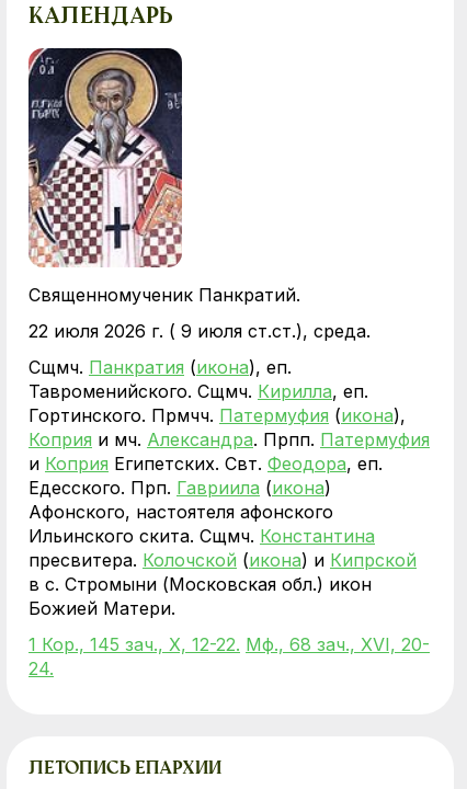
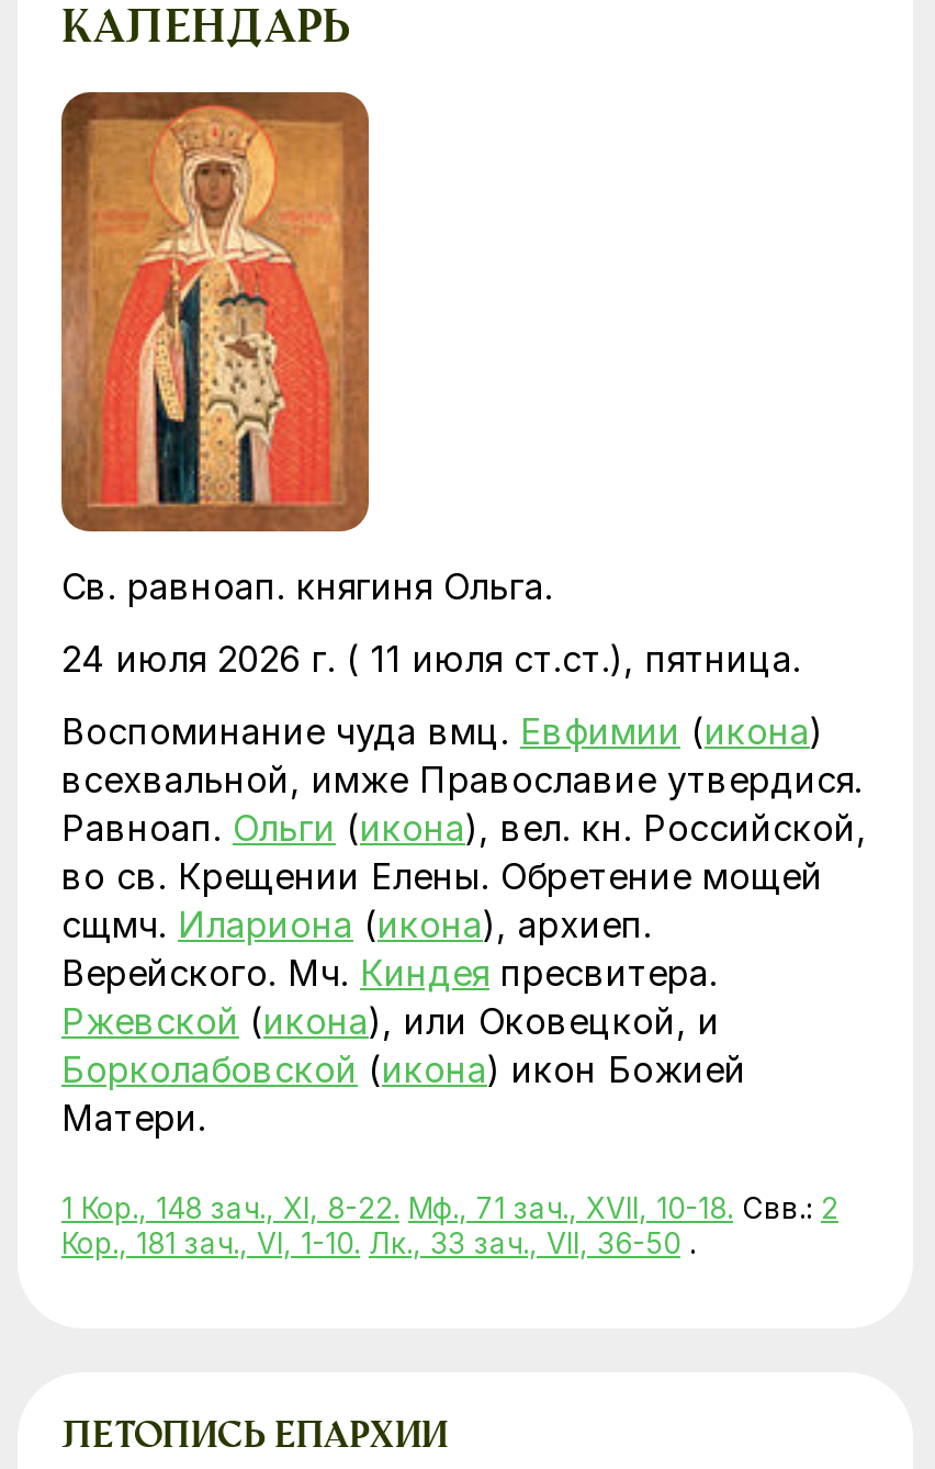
- [image]
+ [image]

- Священномученик Панкратий.
+ Св. равноап. княгиня Ольга.

- 22 июля 2026 г. ( 9 июля ст.ст.), среда.
+ 24 июля 2026 г. ( 11 июля ст.ст.), пятница.

- Сщмч. Панкратия (икона), еп.
- Тавроменийского. Сщмч. Кирилла, еп.
- Гортинского. Прмчч. Патермуфия (икона),
- Коприя и мч. Александра. Прпп. Патермуфия
- и Коприя Египетских. Свт. Феодора, еп.
- Едесского. Прп. Гавриила (икона)
- Афонского, настоятеля афонского
- Ильинского скита. Сщмч. Константина
- пресвитера. Колочской (икона) и Кипрской
- в с. Стромыни (Московская обл.) икон
- Божией Матери.
+ Воспоминание чуда вмц. Евфимии (икона)
+ всехвальной, имже Православие утвердися.
+ Равноап. Ольги (икона), вел. кн. Российской,
+ во св. Крещении Елены. Обретение мощей
+ сщмч. Илариона (икона), архиеп.
+ Верейского. Мч. Киндея пресвитера.
+ Ржевской (икона), или Оковецкой, и
+ Борколабовской (икона) икон Божией
+ Матери.

- 1 Кор., 145 зач., X, 12-22. Мф., 68 зач., XVI, 20-
- 24.
+ 1 Кор., 148 зач., XI, 8-22. Мф., 71 зач., XVII, 10-18. Свв.: 2
+ Кор., 181 зач., VI, 1-10. Лк., 33 зач., VII, 36-50 .
